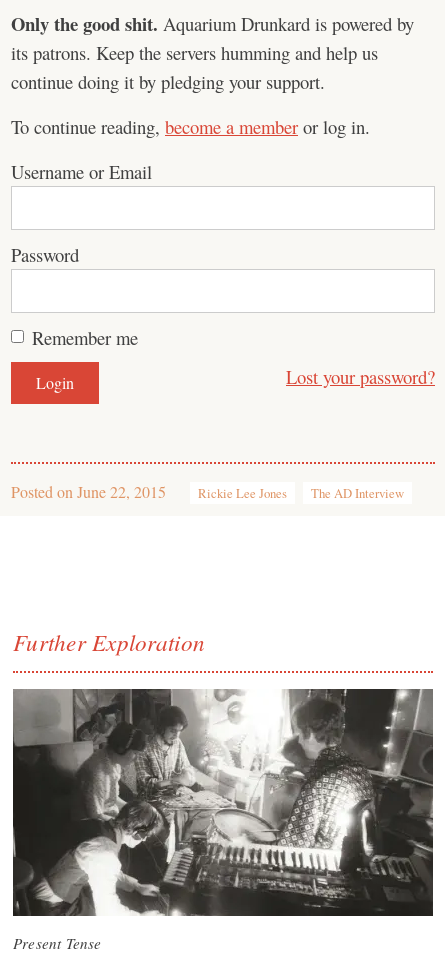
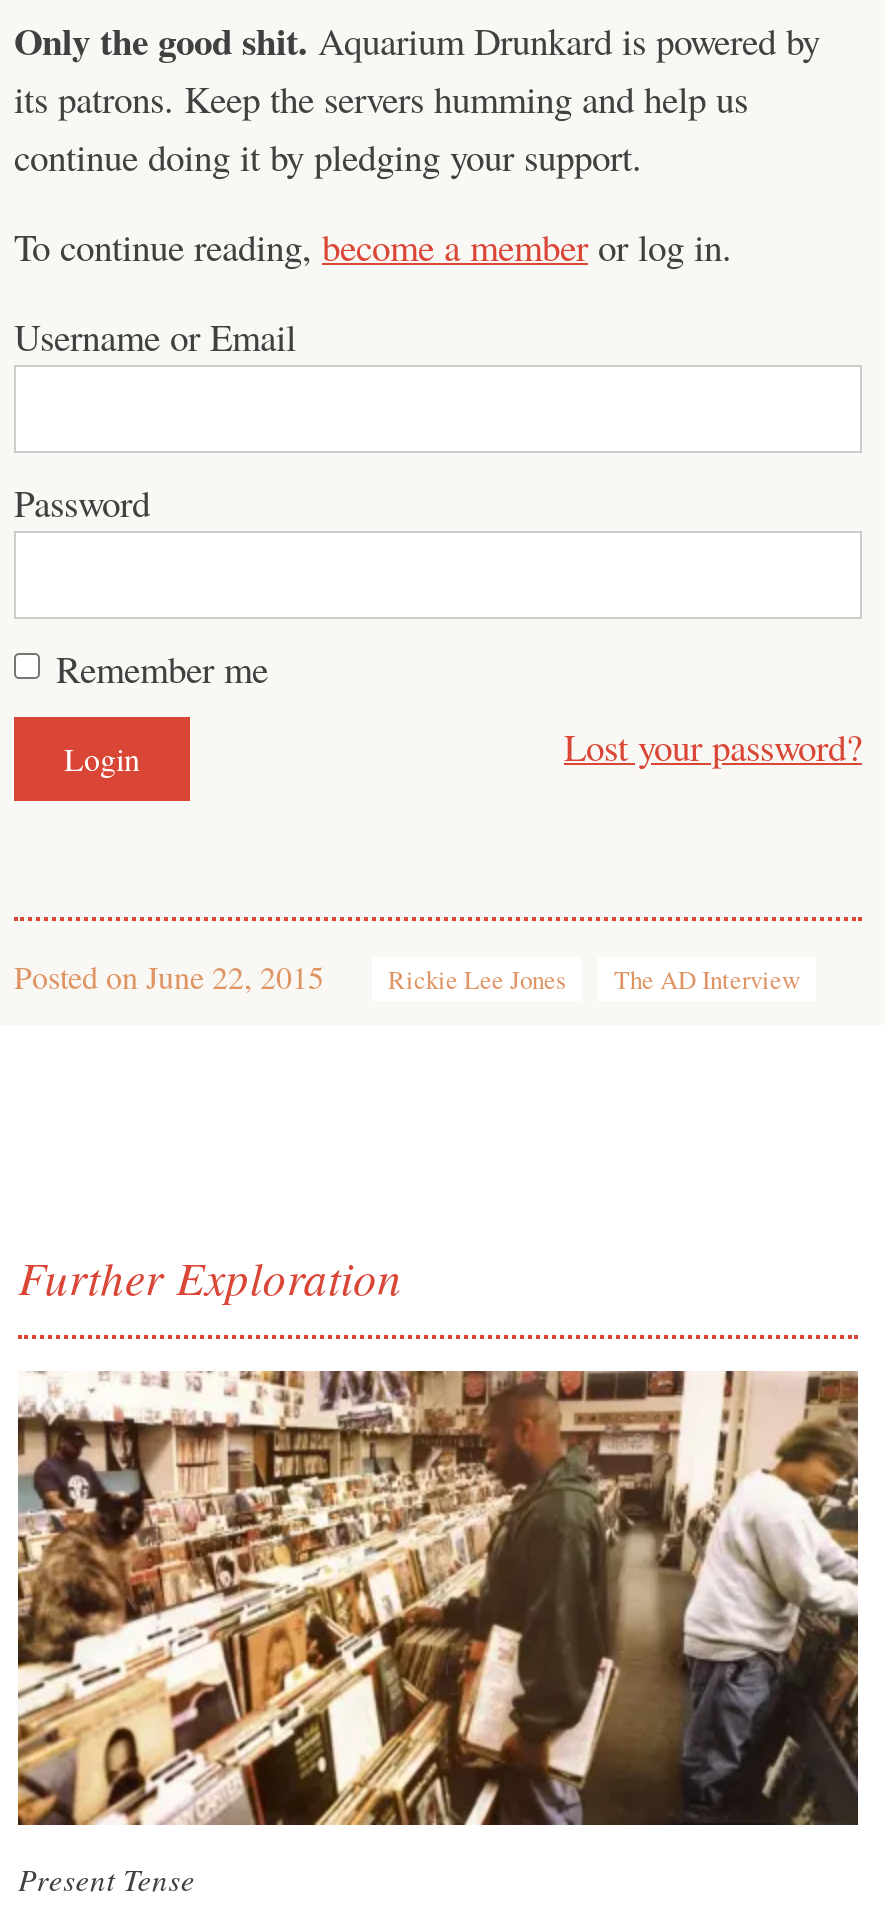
- [image]
+ [image]
